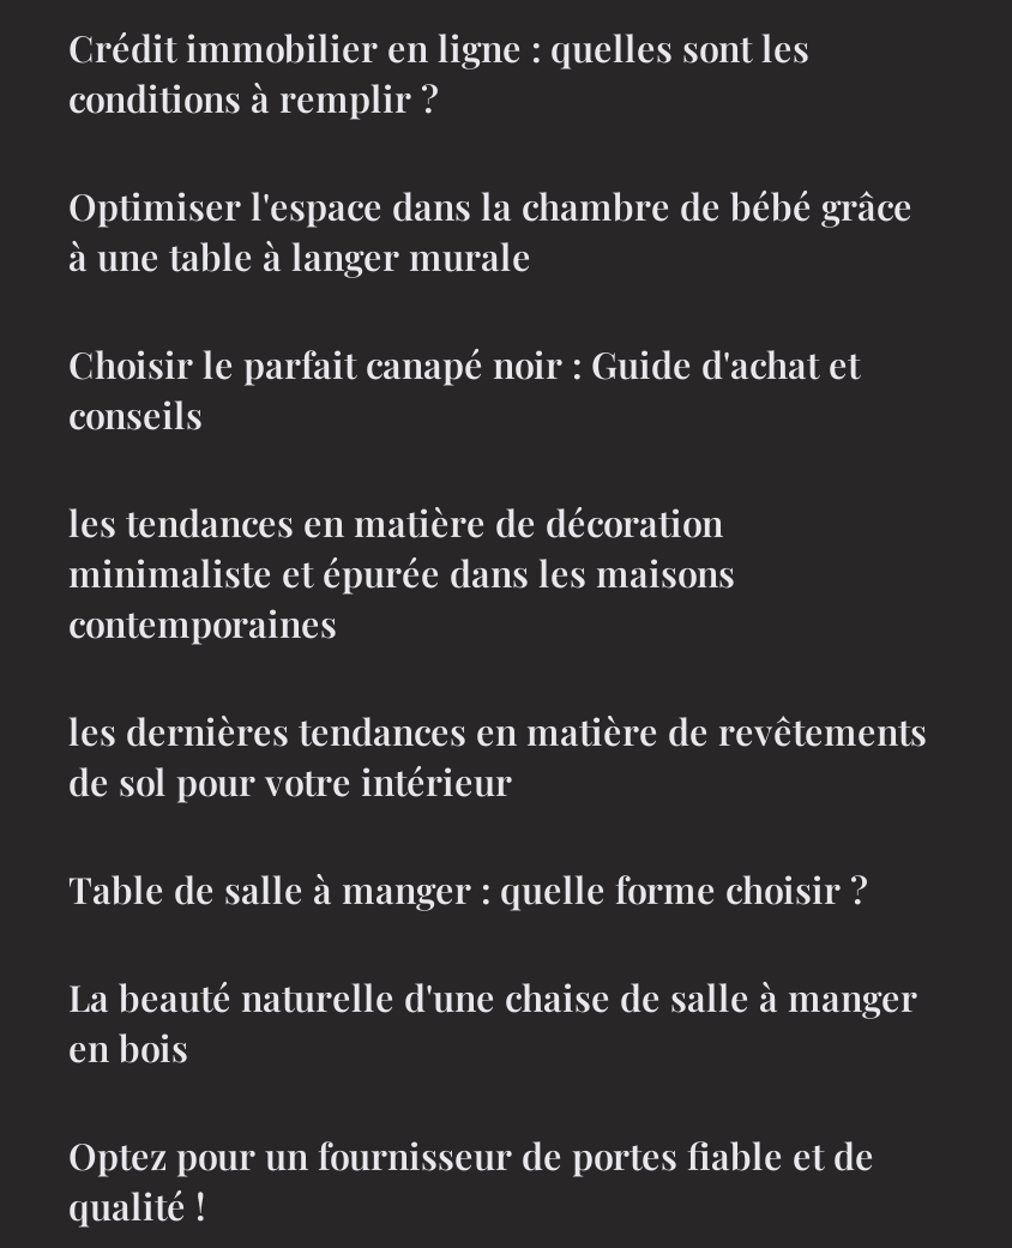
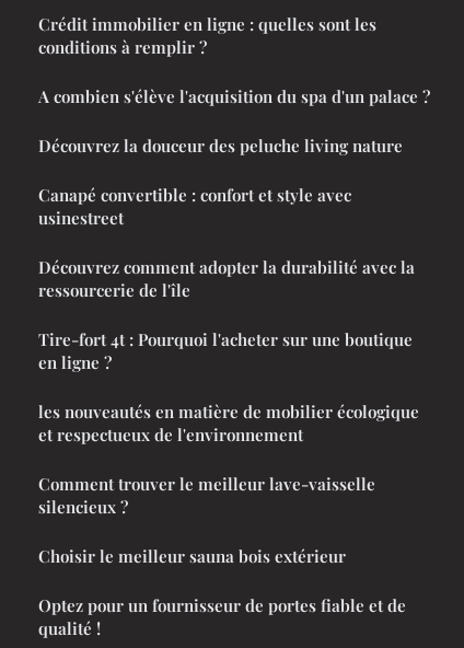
- Optimiser l'espace dans la chambre de bébé grâce
- à une table à langer murale
- Choisir le parfait canapé noir : Guide d'achat et
- conseils
- les tendances en matière de décoration
- minimaliste et épurée dans les maisons
- contemporaines
- les dernières tendances en matière de revêtements
- de sol pour votre intérieur
- Table de salle à manger : quelle forme choisir ?
- La beauté naturelle d'une chaise de salle à manger
- en bois
+ A combien s'élève l'acquisition du spa d'un palace ?
+ Découvrez la douceur des peluche living nature
+ Canapé convertible : confort et style avec
+ usinestreet
+ Découvrez comment adopter la durabilité avec la
+ ressourcerie de l'île
+ Tire-fort 4t : Pourquoi l'acheter sur une boutique
+ en ligne ?
+ les nouveautés en matière de mobilier écologique
+ et respectueux de l'environnement
+ Comment trouver le meilleur lave-vaisselle
+ silencieux ?
+ Choisir le meilleur sauna bois extérieur
